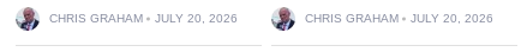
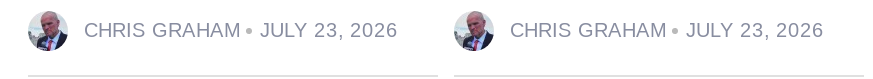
- CHRIS GRAHAM JULY 20, 2026
+ CHRIS GRAHAM JULY 23, 2026

- CHRIS GRAHAM JULY 20, 2026
+ CHRIS GRAHAM JULY 23, 2026
